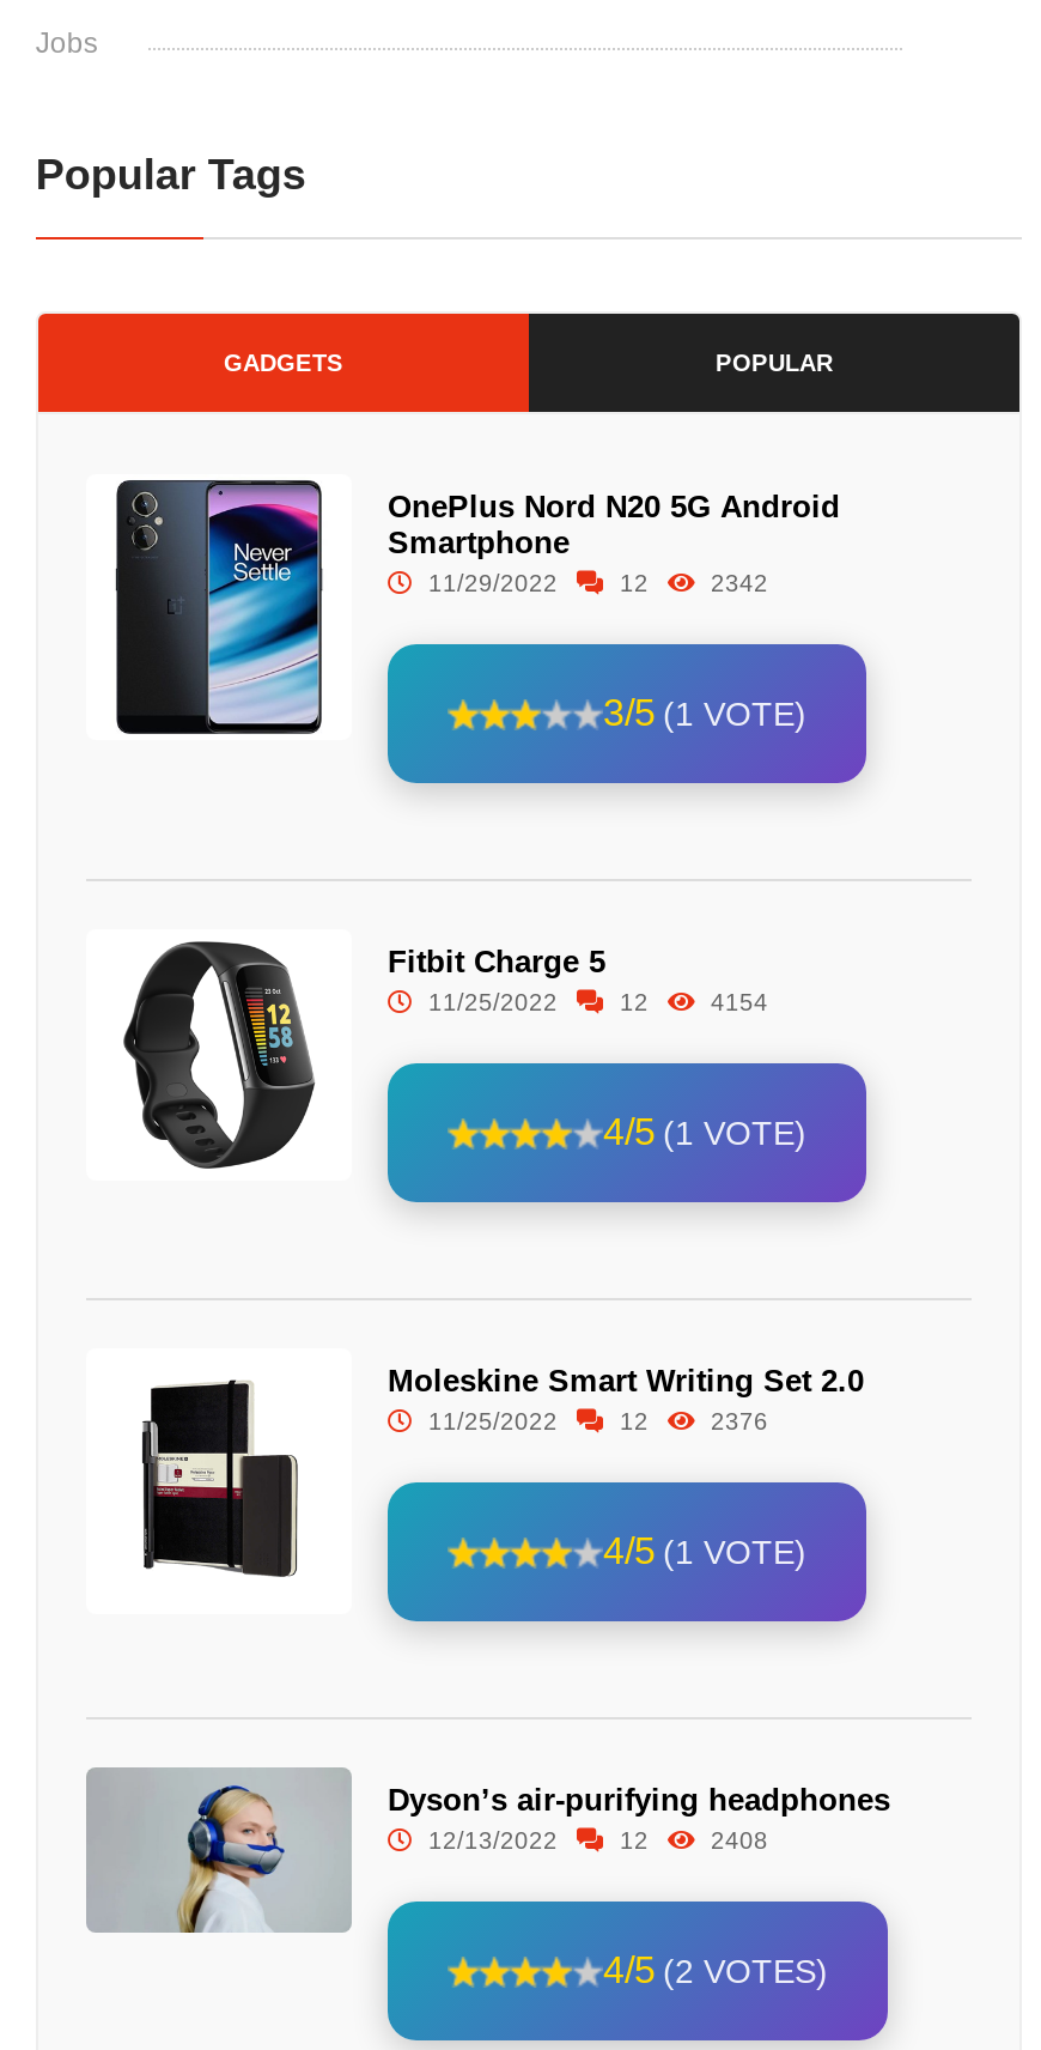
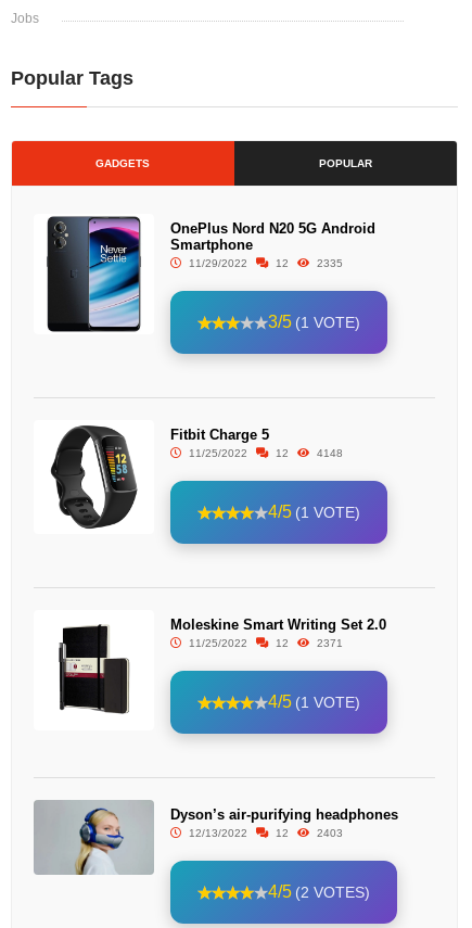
- 2342
+ 2335

- 4154
+ 4148

- 2376
+ 2371

- 2408
+ 2403
